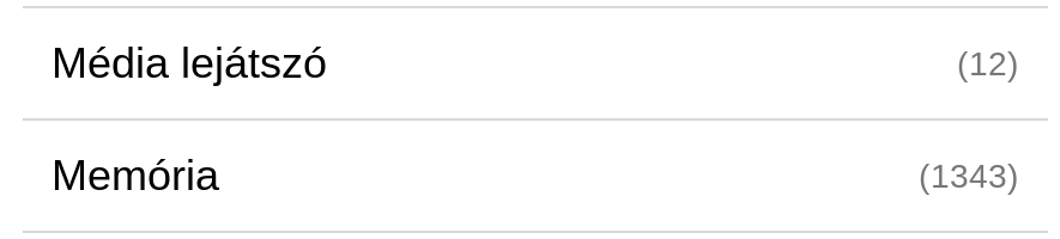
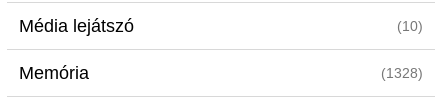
- (12)
+ (10)

- (1343)
+ (1328)
